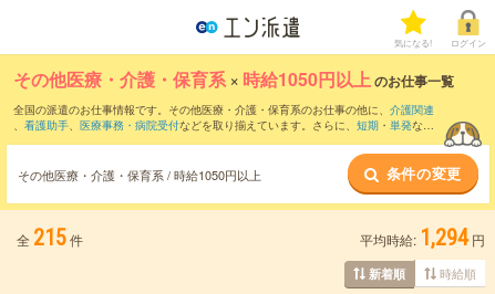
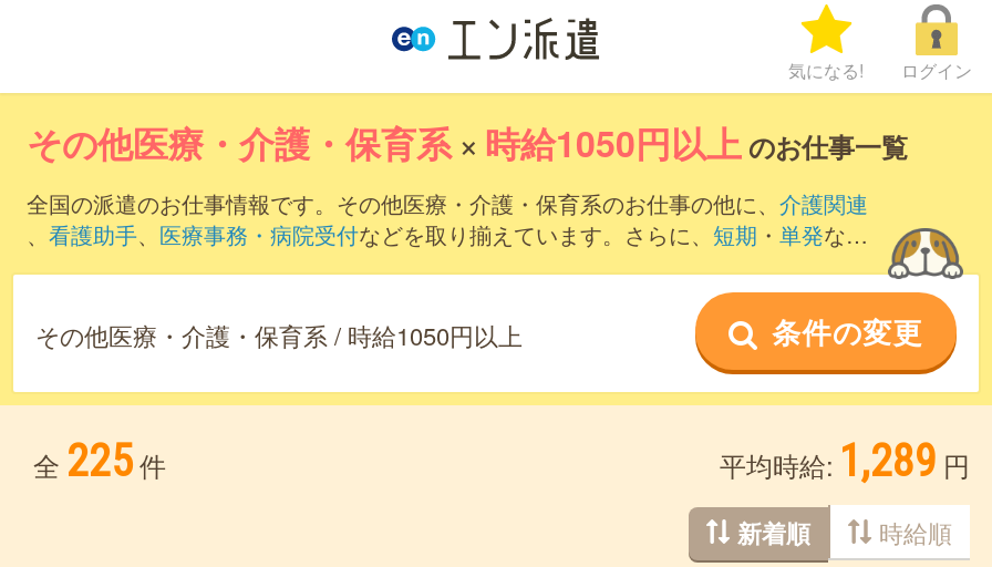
- 全 215 件
+ 全 225 件

- 平均時給: 1,294 円
+ 平均時給: 1,289 円
